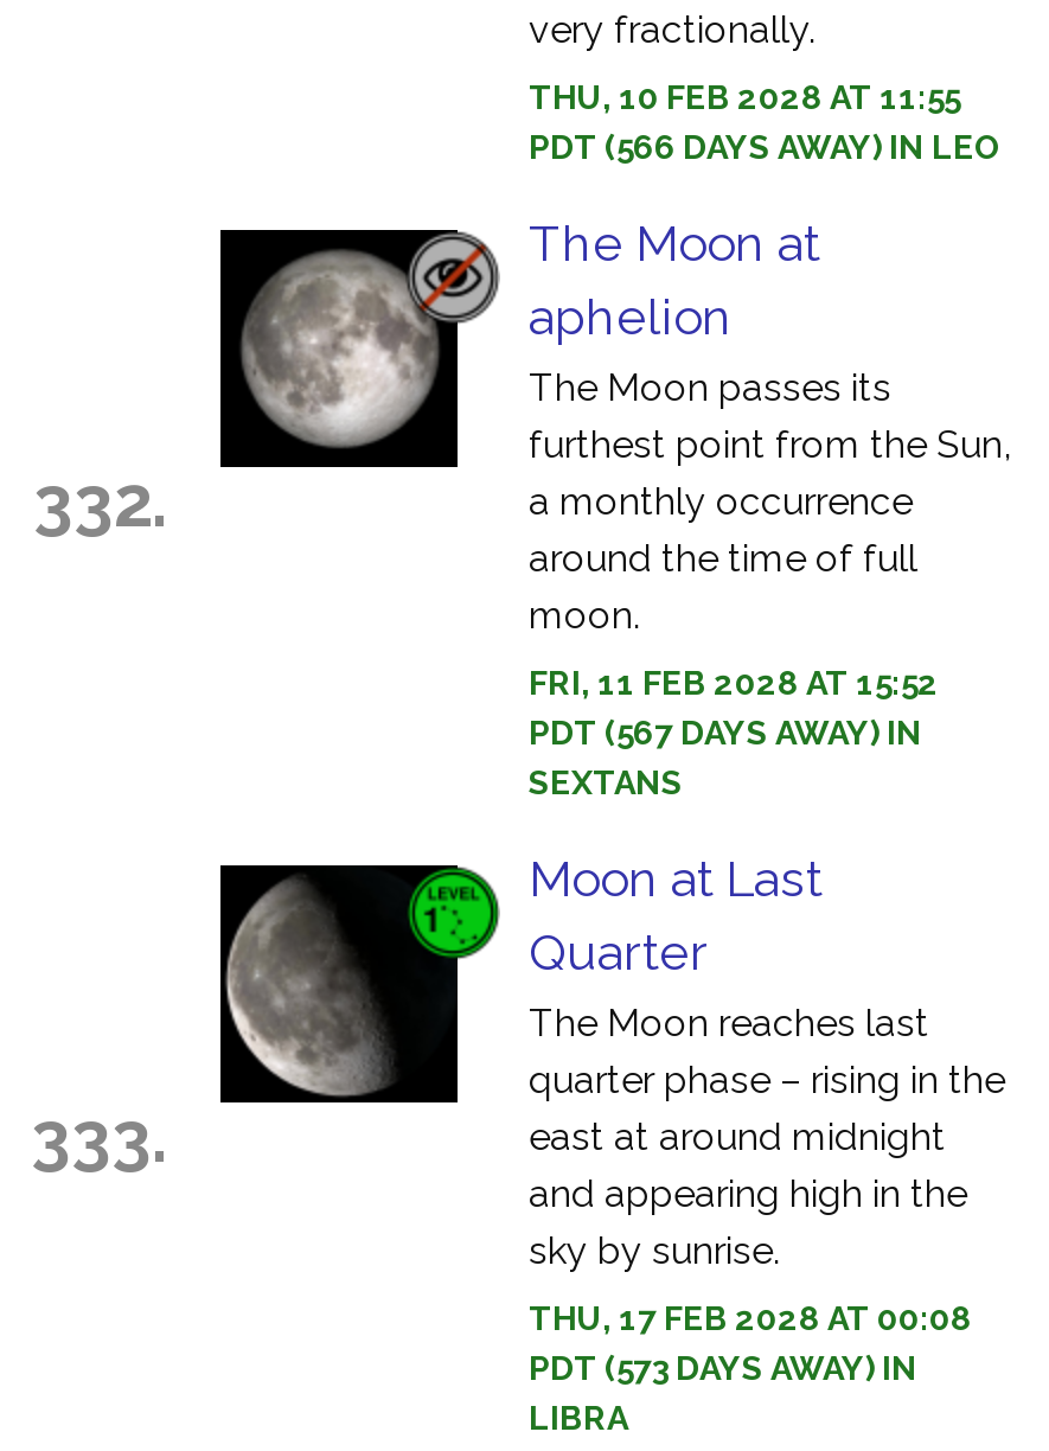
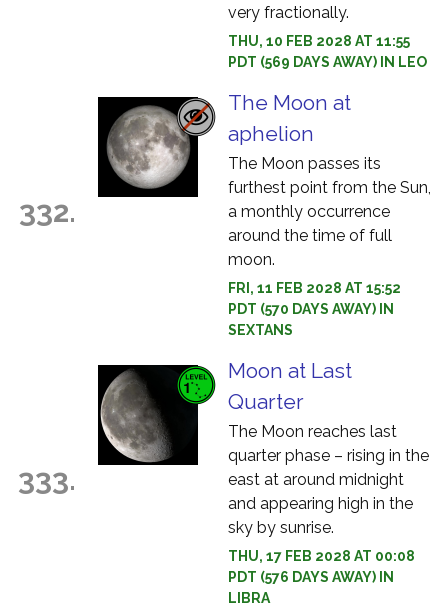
- PDT (566 DAYS AWAY) IN LEO
+ PDT (569 DAYS AWAY) IN LEO

- PDT (567 DAYS AWAY) IN
+ PDT (570 DAYS AWAY) IN

- PDT (573 DAYS AWAY) IN
+ PDT (576 DAYS AWAY) IN
